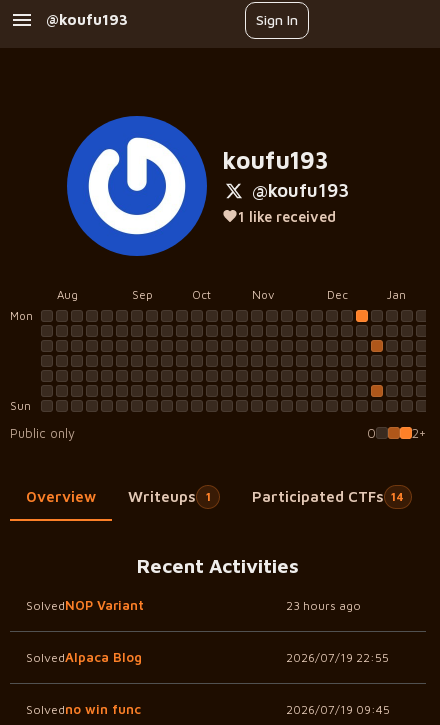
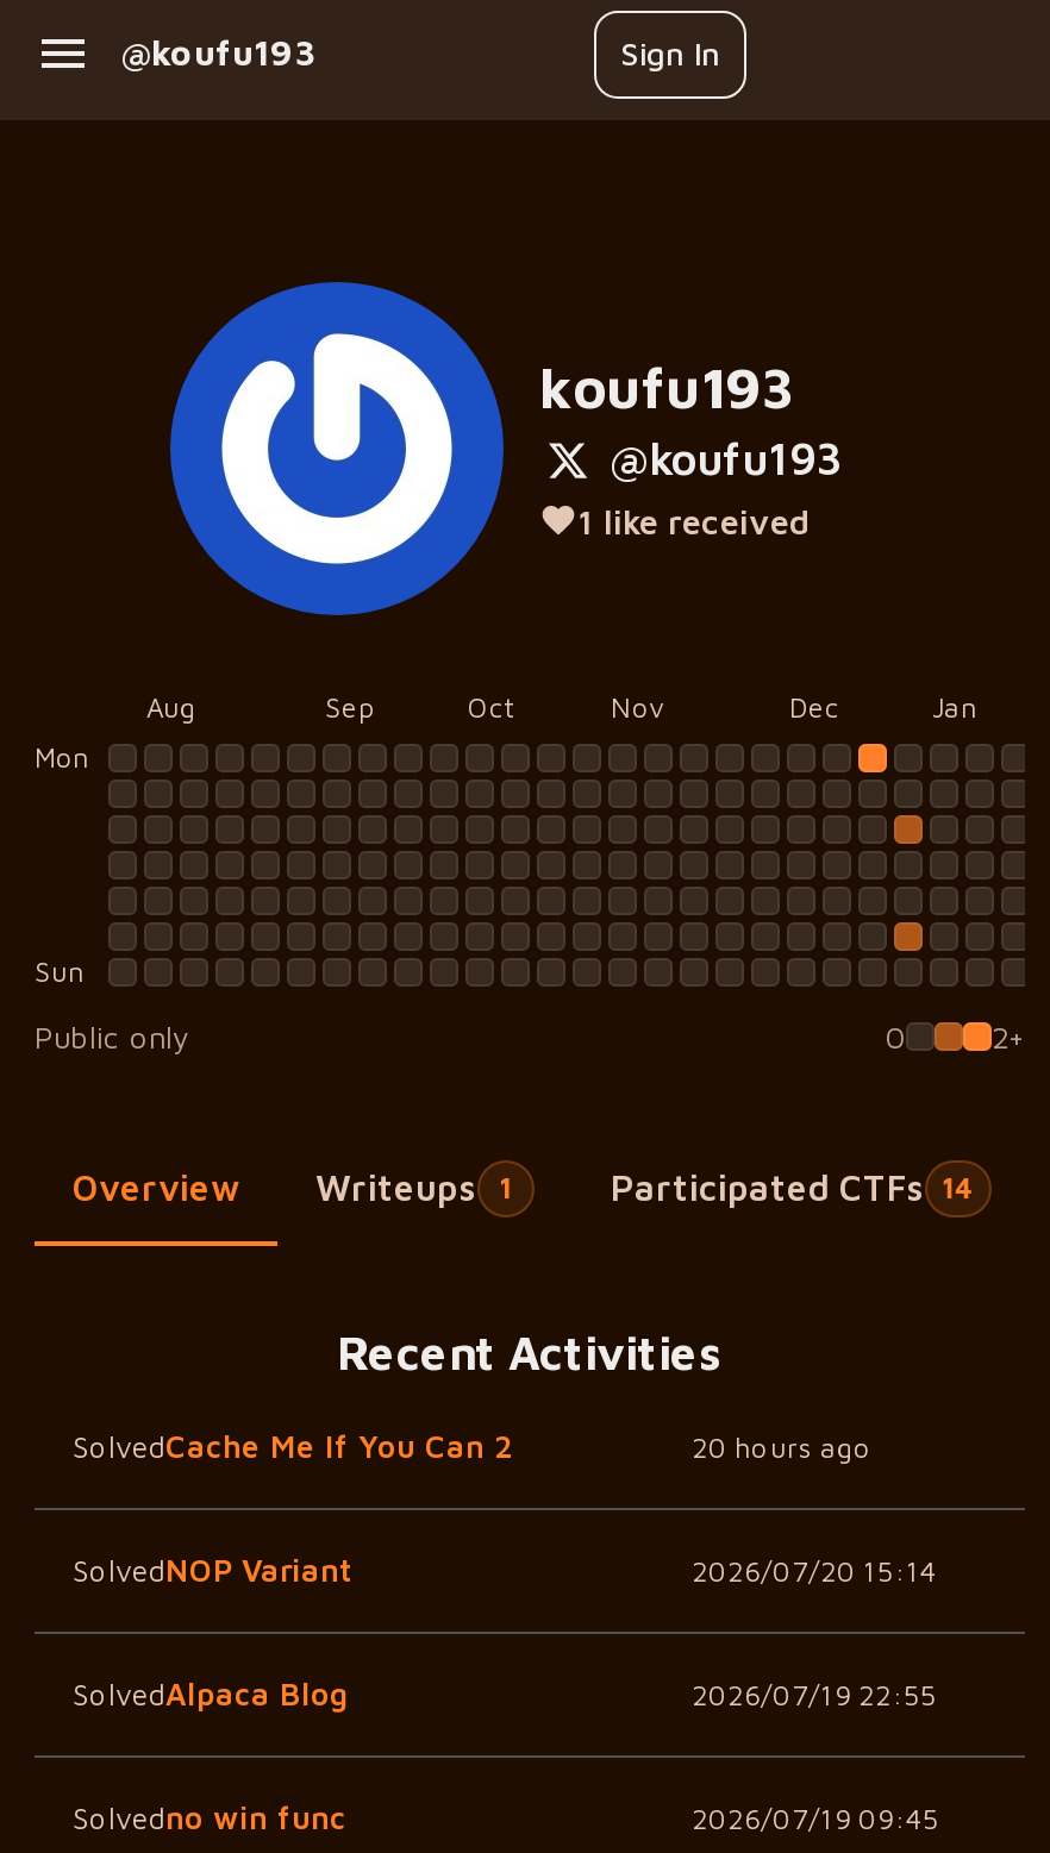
+ SolvedCache Me If You Can 2
+ 20 hours ago

- 23 hours ago
+ 2026/07/20 15:14
